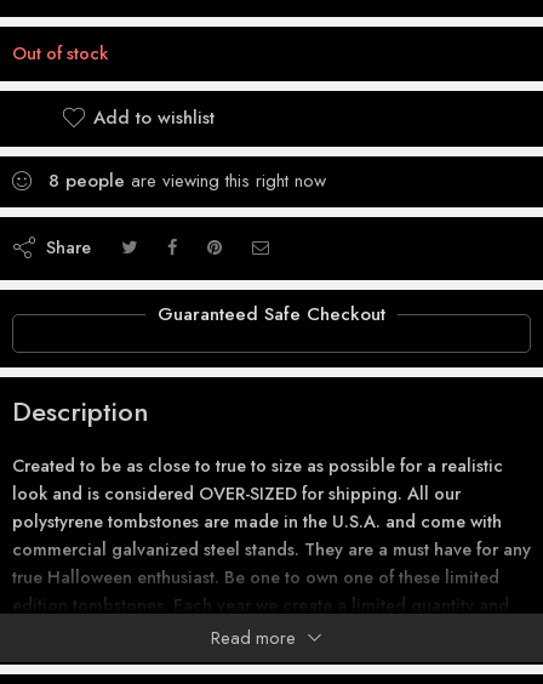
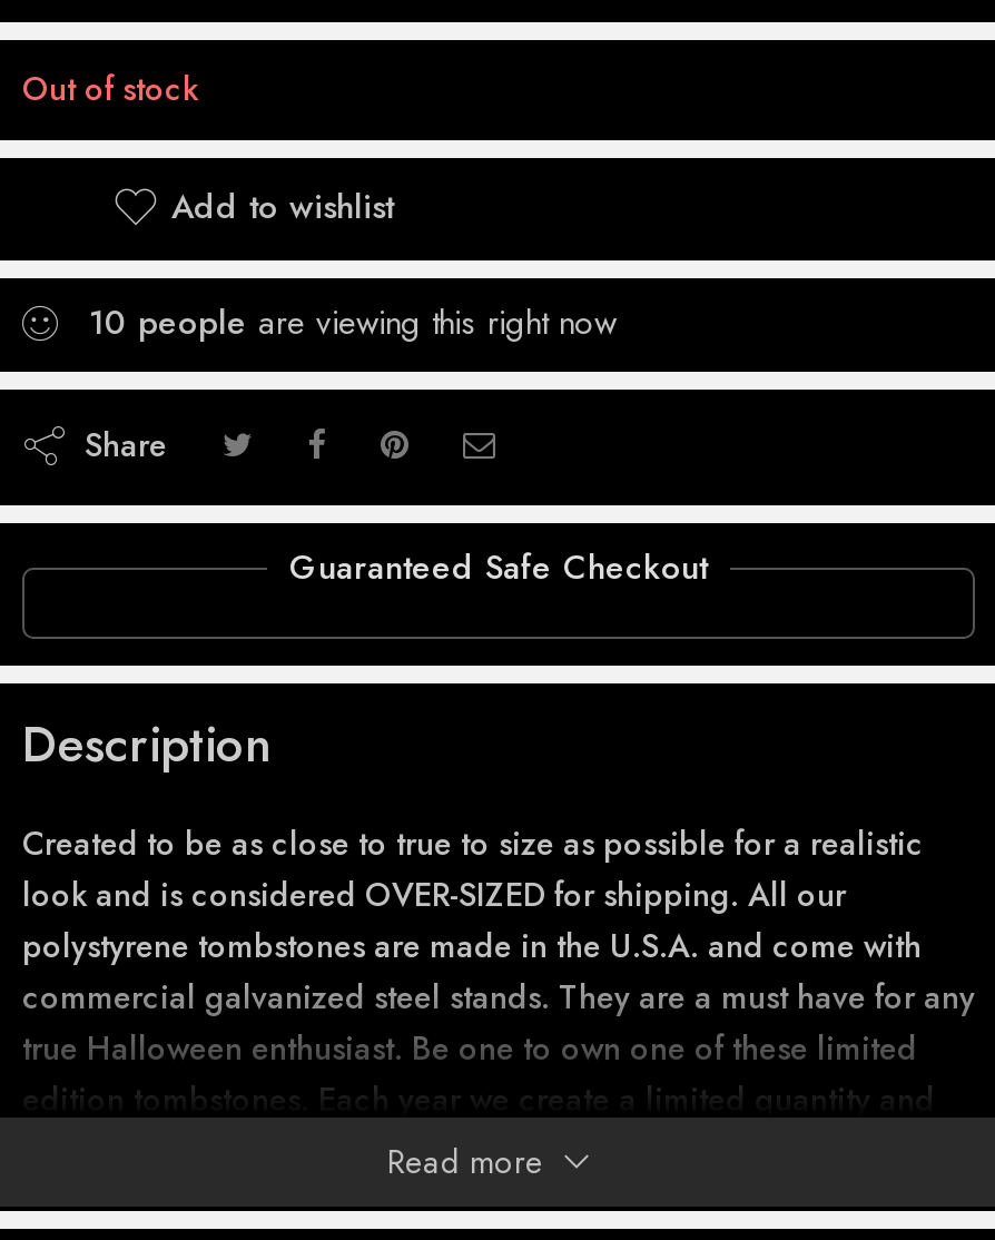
- 8 people are viewing this right now
+ 10 people are viewing this right now
